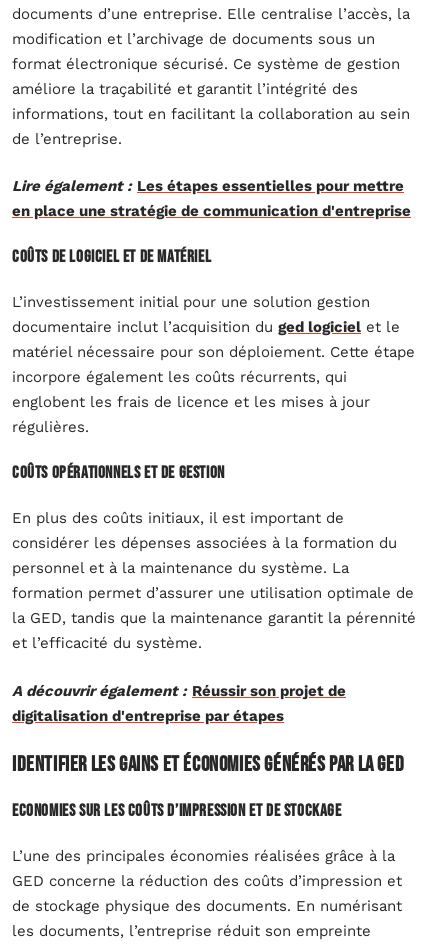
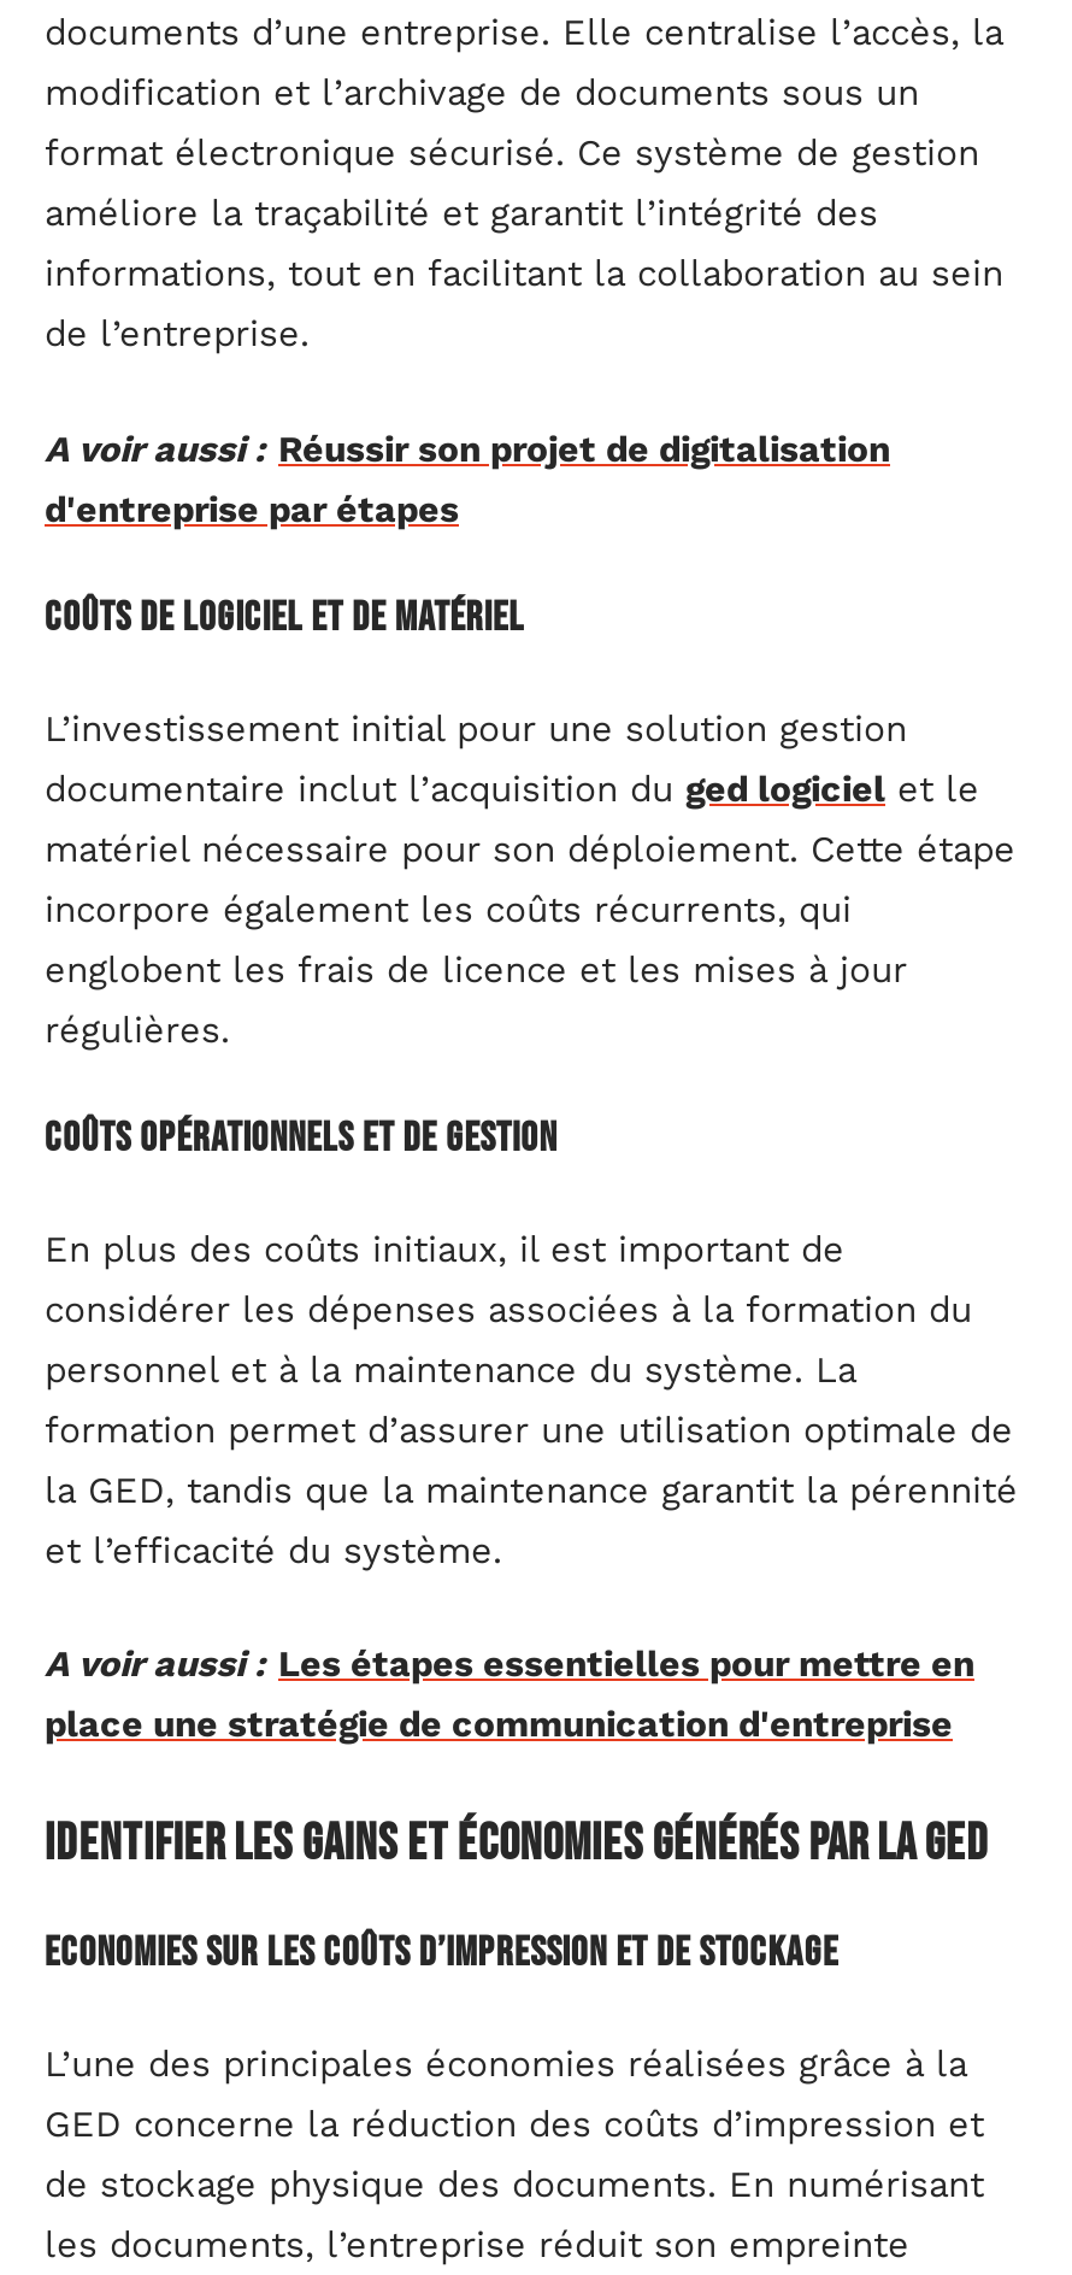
- Lire également : Les étapes essentielles pour mettre
- en place une stratégie de communication d'entreprise
+ A voir aussi : Réussir son projet de digitalisation
+ d'entreprise par étapes

- A découvrir également : Réussir son projet de
- digitalisation d'entreprise par étapes
+ A voir aussi : Les étapes essentielles pour mettre en
+ place une stratégie de communication d'entreprise
